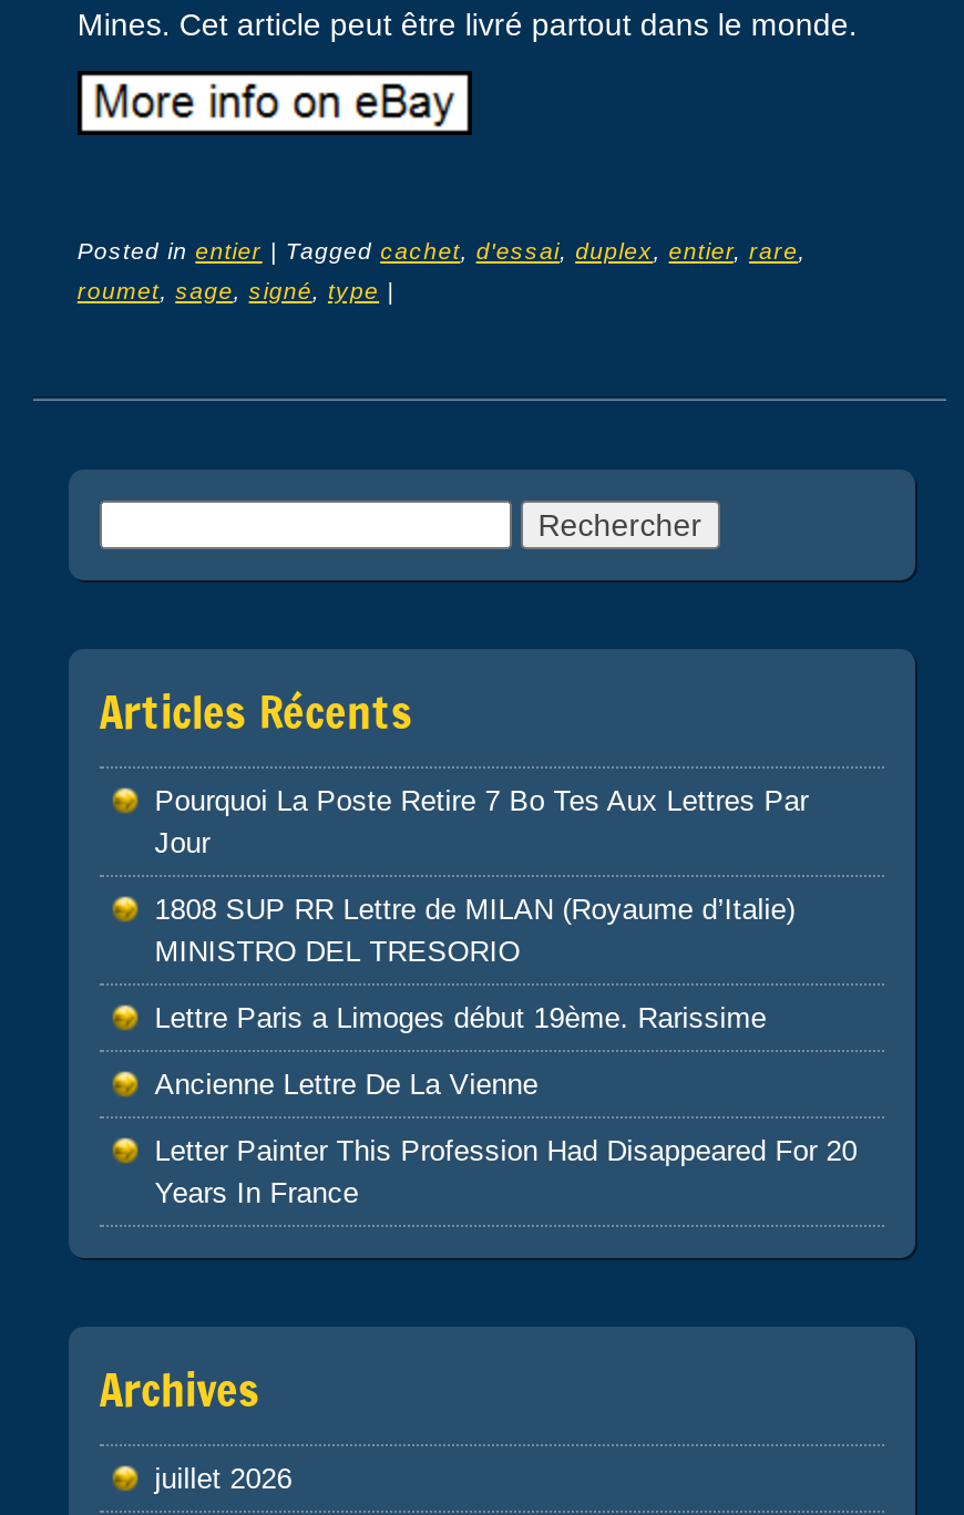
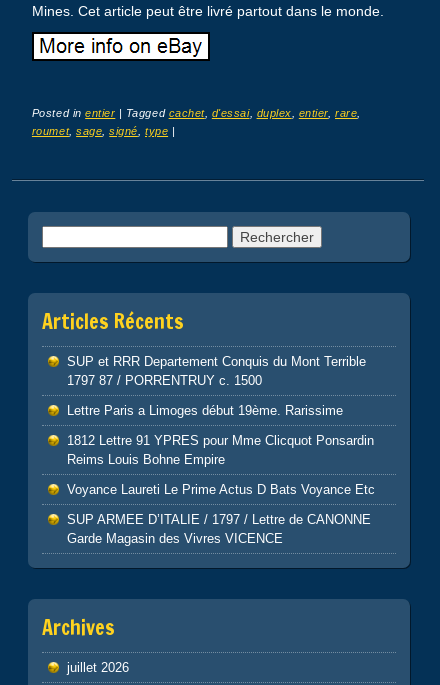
- Pourquoi La Poste Retire 7 Bo Tes Aux Lettres Par
- Jour
- 1808 SUP RR Lettre de MILAN (Royaume d’Italie)
- MINISTRO DEL TRESORIO
+ SUP et RRR Departement Conquis du Mont Terrible
+ 1797 87 / PORRENTRUY c. 1500

moved up: Lettre Paris a Limoges début 19ème. Rarissime

- Ancienne Lettre De La Vienne
- Letter Painter This Profession Had Disappeared For 20
- Years In France
+ 1812 Lettre 91 YPRES pour Mme Clicquot Ponsardin
+ Reims Louis Bohne Empire
+ Voyance Laureti Le Prime Actus D Bats Voyance Etc
+ SUP ARMEE D’ITALIE / 1797 / Lettre de CANONNE
+ Garde Magasin des Vivres VICENCE
